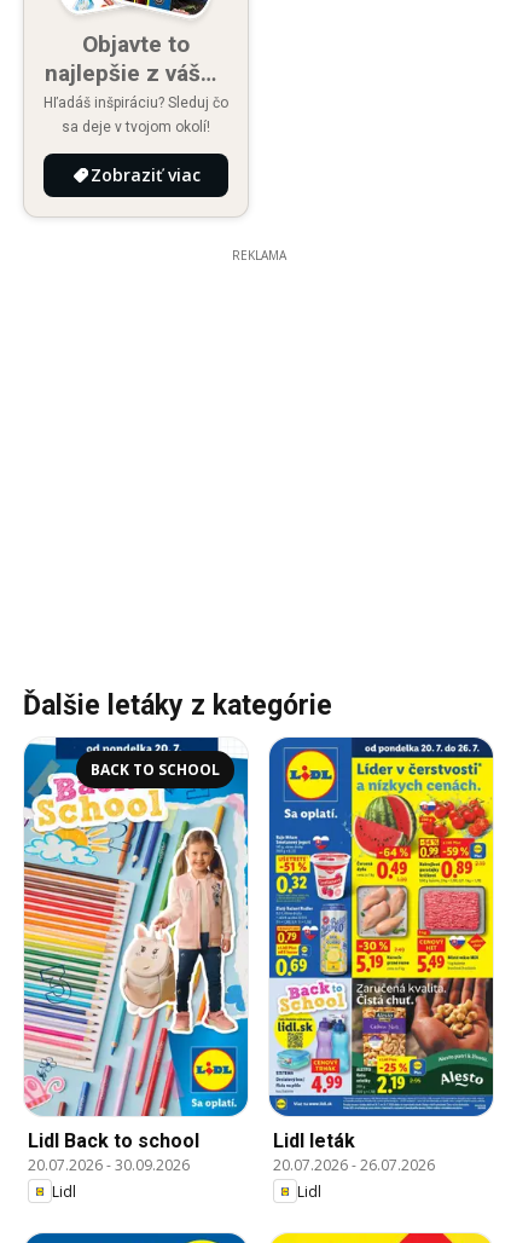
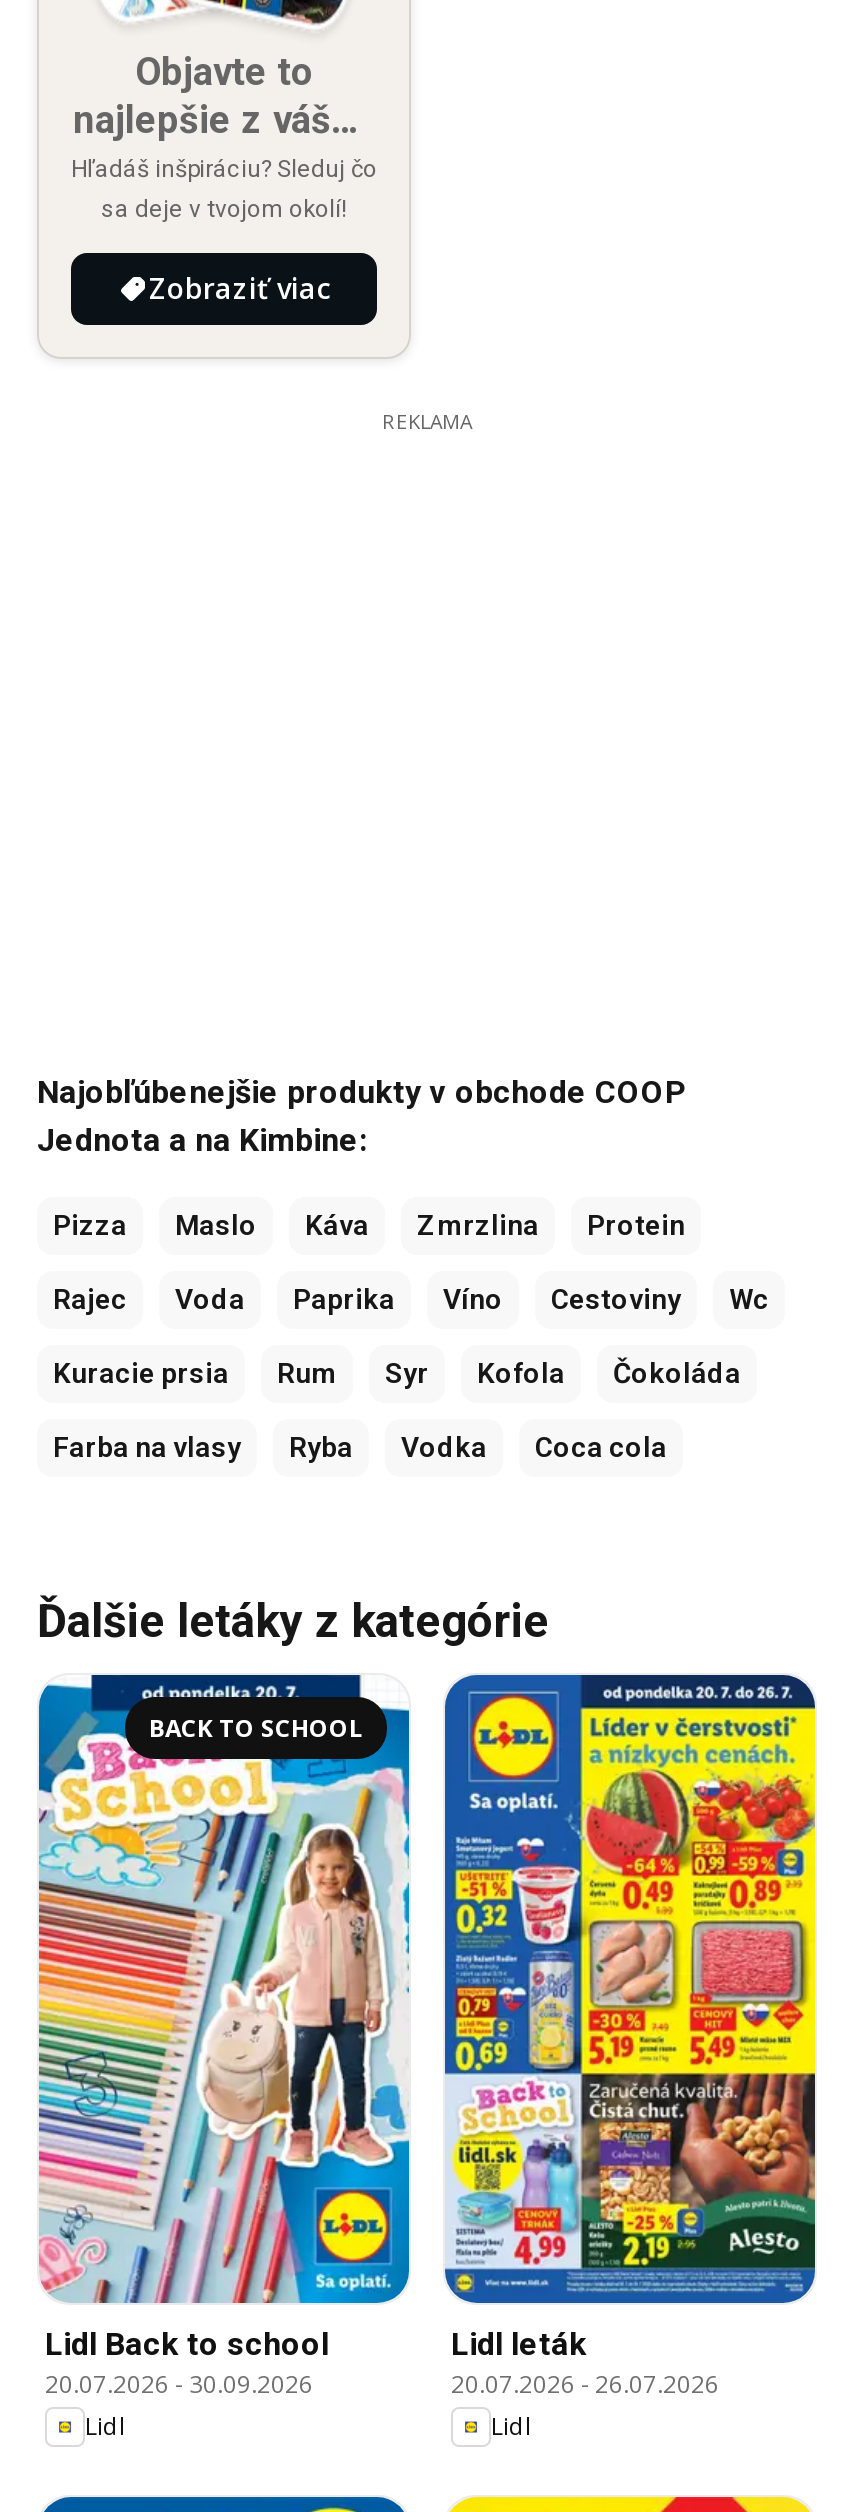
+ Najobľúbenejšie produkty v obchode COOP
+ Jednota a na Kimbine:
+ Pizza
+ Maslo
+ Káva
+ Zmrzlina
+ Protein
+ Rajec
+ Voda
+ Paprika
+ Víno
+ Cestoviny
+ Wc
+ Kuracie prsia
+ Rum
+ Syr
+ Kofola
+ Čokoláda
+ Farba na vlasy
+ Ryba
+ Vodka
+ Coca cola
